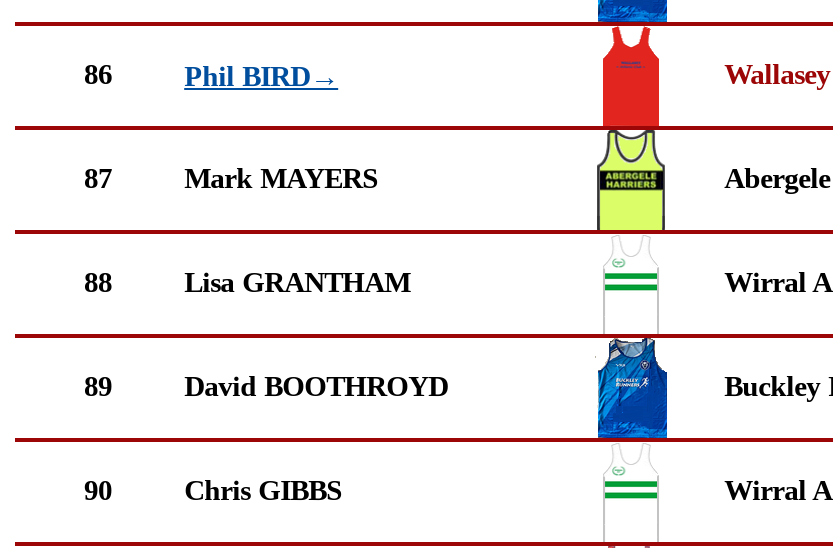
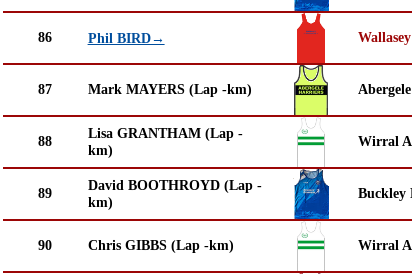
- Mark MAYERS
+ Mark MAYERS (Lap -km)

- Lisa GRANTHAM
+ Lisa GRANTHAM (Lap -
+ km)

- David BOOTHROYD
+ David BOOTHROYD (Lap -
+ km)

- Chris GIBBS
+ Chris GIBBS (Lap -km)
